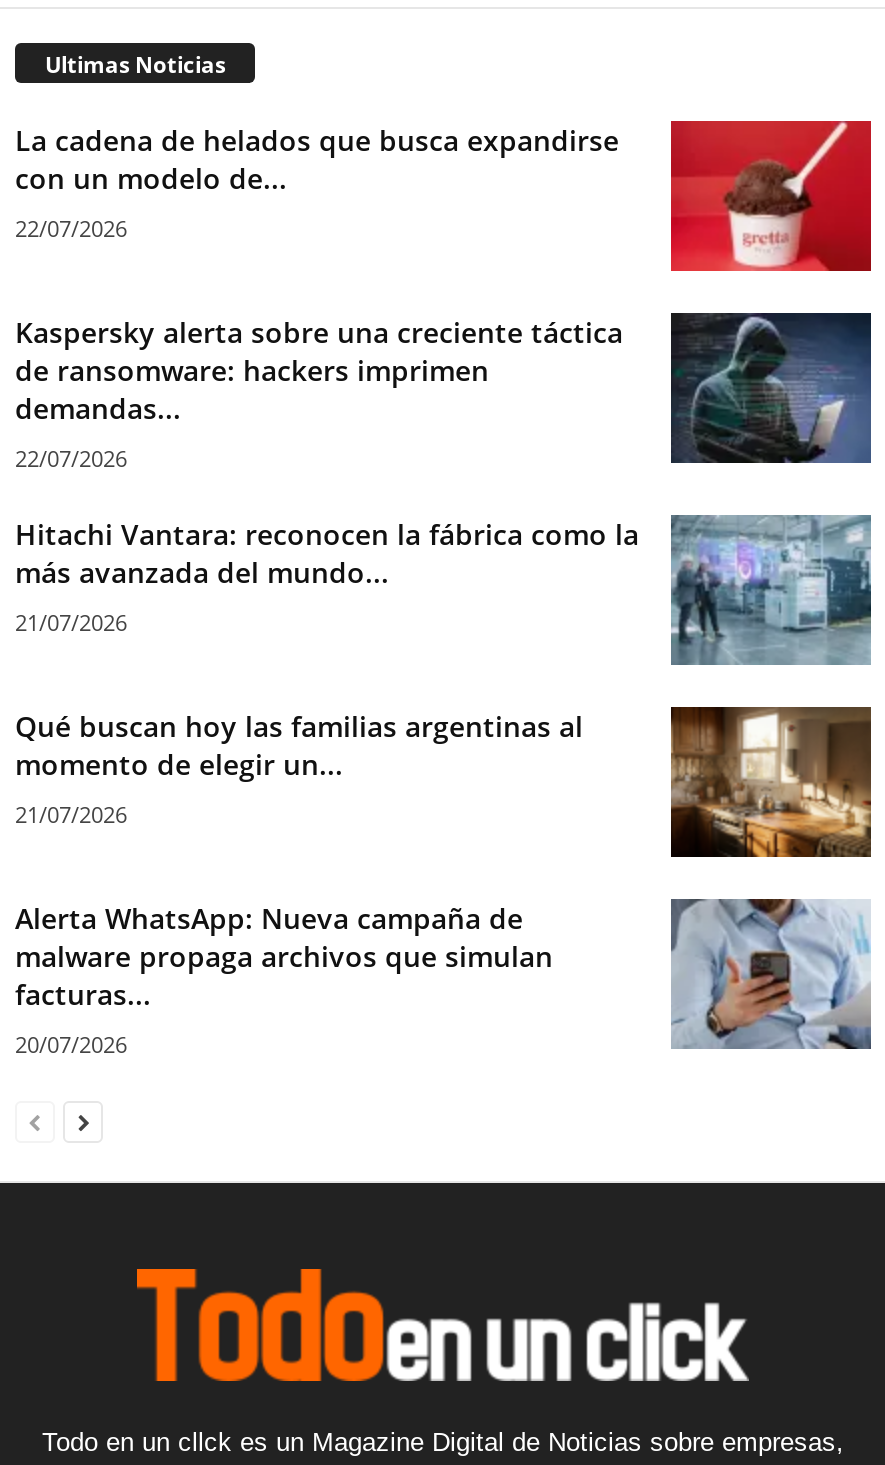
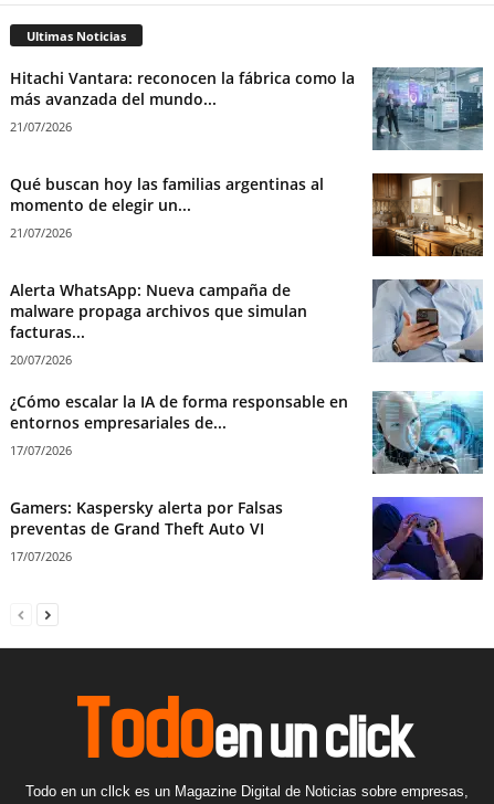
- [image]
- La cadena de helados que busca expandirse
- con un modelo de...
- 22/07/2026
- Kaspersky alerta sobre una creciente táctica
- de ransomware: hackers imprimen
- demandas...
- 22/07/2026

- [image]

moved up: [image] | Hitachi Vantara: reconocen la fábrica como la | más avanzada del mundo... | ... | facturas... | 20/07/2026

+ [image]
+ ¿Cómo escalar la IA de forma responsable en
+ entornos empresariales de...
+ 17/07/2026
+ Gamers: Kaspersky alerta por Falsas
+ preventas de Grand Theft Auto VI
+ 17/07/2026

+ [image]
